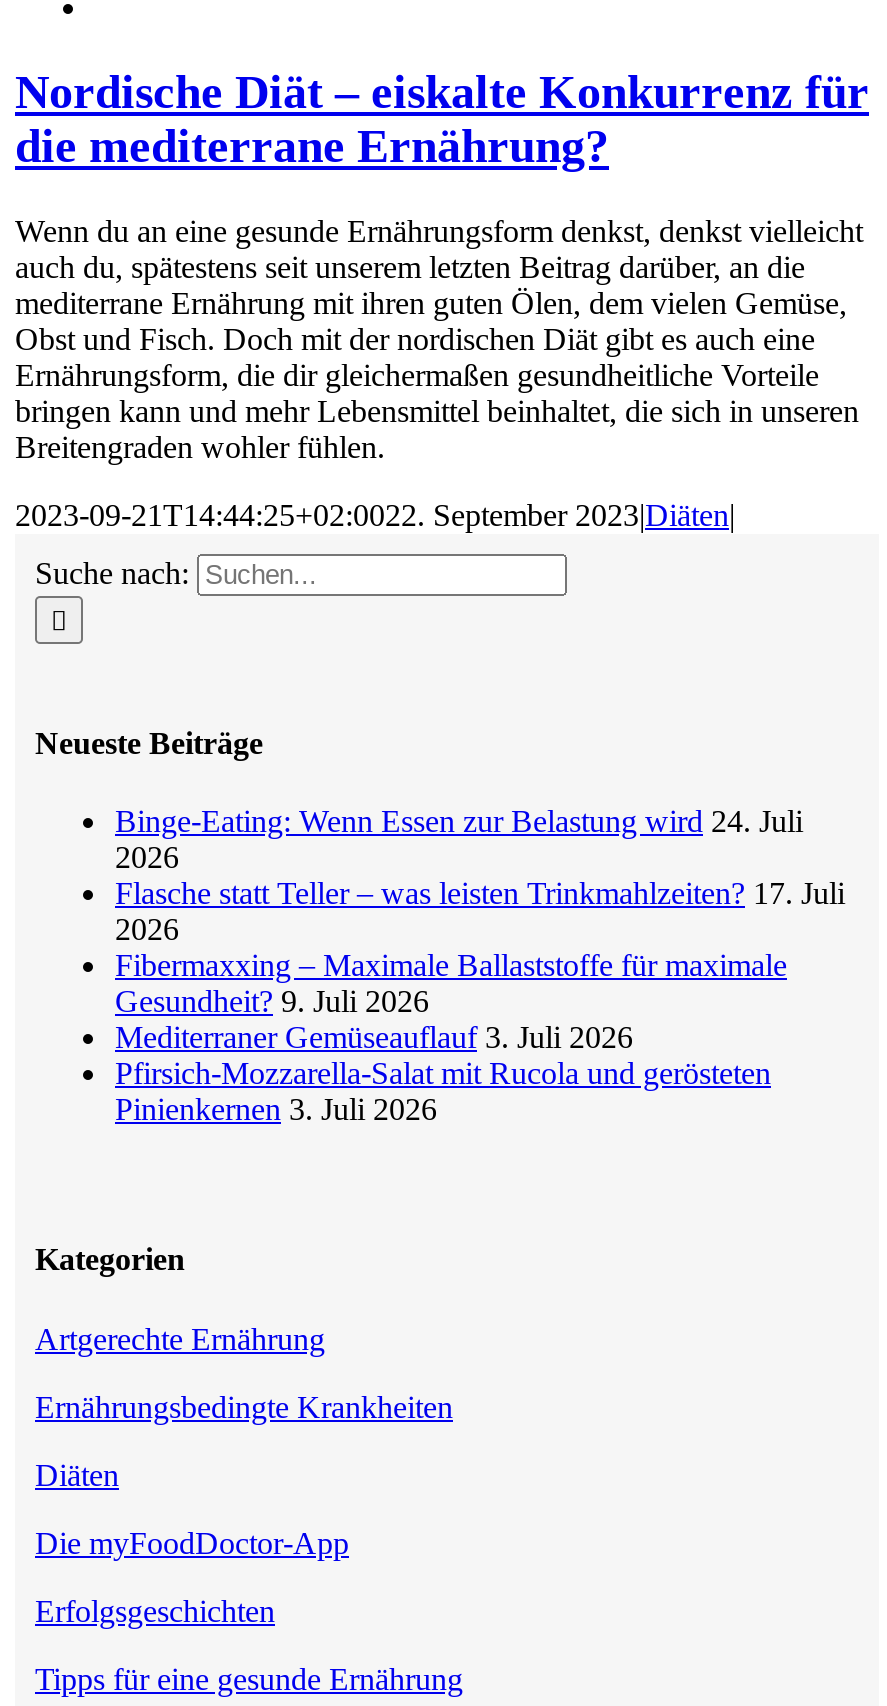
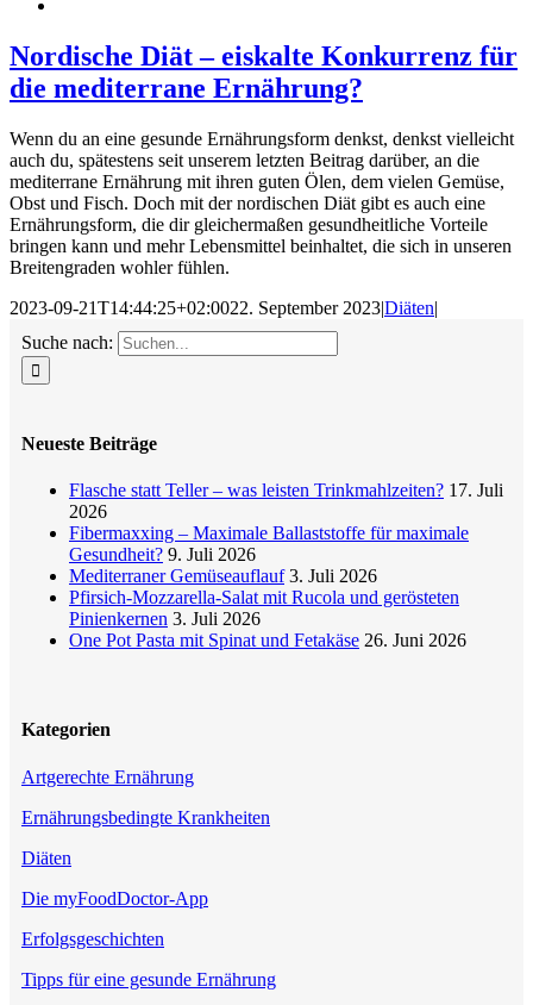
- Binge-Eating: Wenn Essen zur Belastung wird 24. Juli
- 2026

moved up: Flasche statt Teller – was leisten Trinkmahlzeiten? 17. Juli | 2026 | Fibermaxxing – Maximale Ballaststoffe für maximale | Gesundheit? 9. Juli 2026 | Mediterraner Gemüseauflauf 3. Juli 2026 | Pfirsich-Mozzarella-Salat mit Rucola und gerösteten | Pinienkernen 3. Juli 2026

+ One Pot Pasta mit Spinat und Fetakäse 26. Juni 2026
